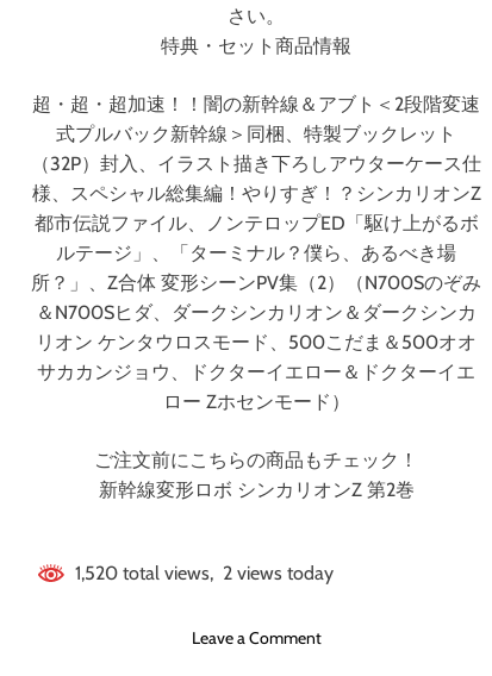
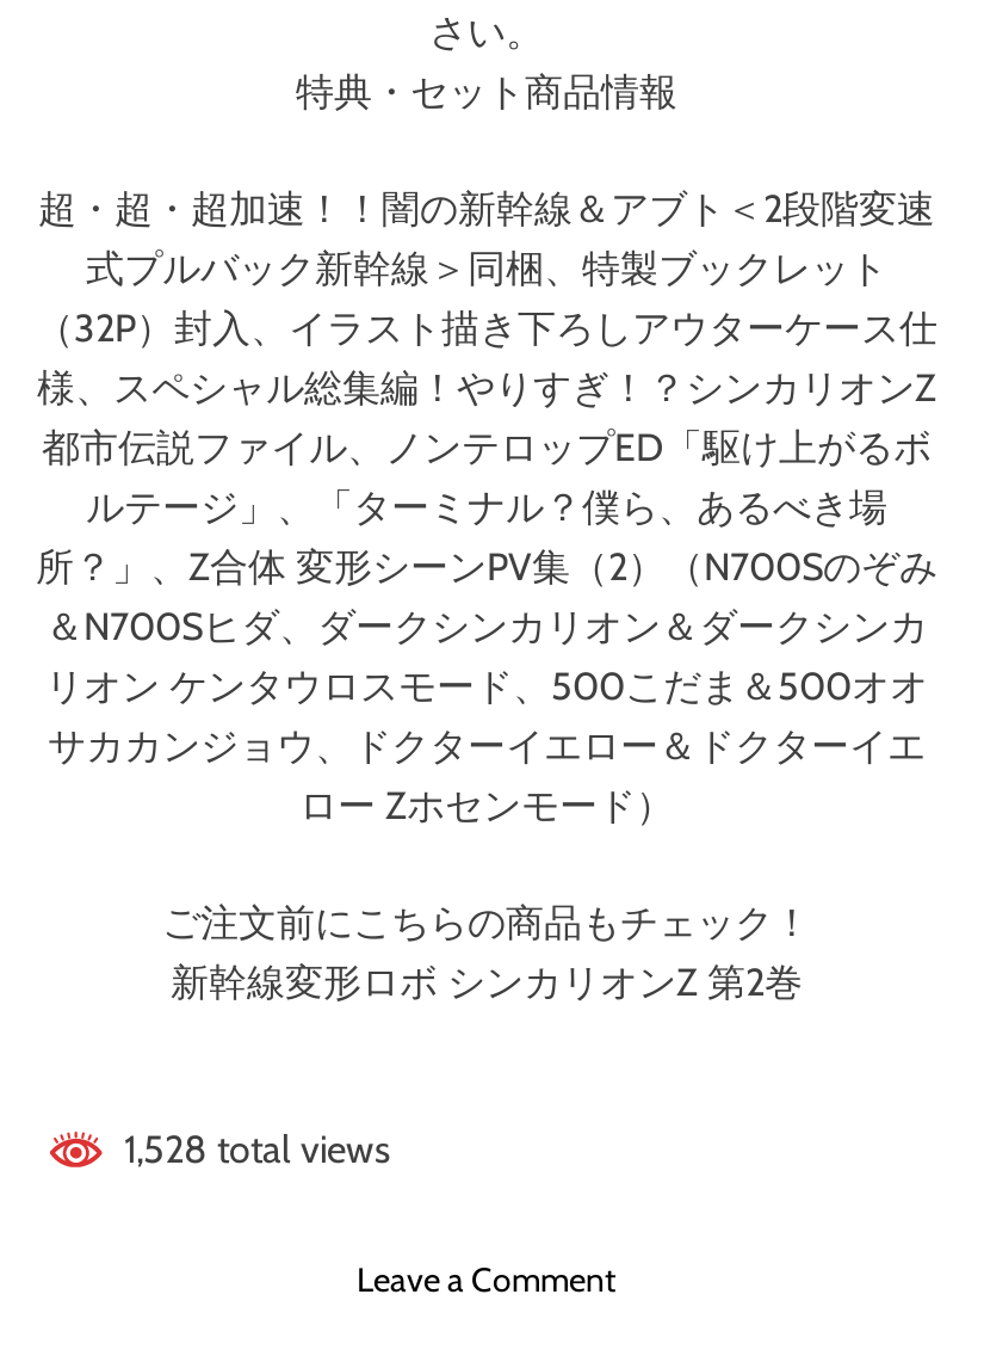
- 1,520 total views, 2 views today
+ 1,528 total views
